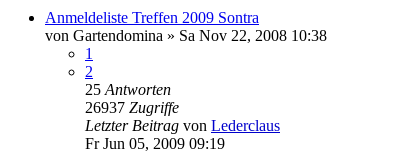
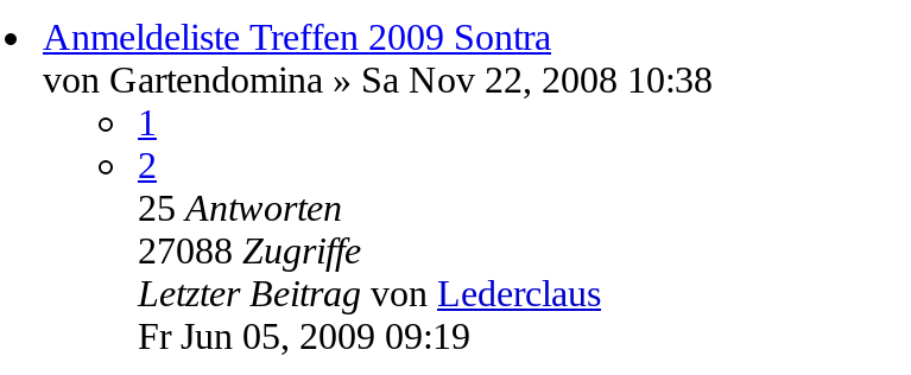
- 26937 Zugriffe
+ 27088 Zugriffe
